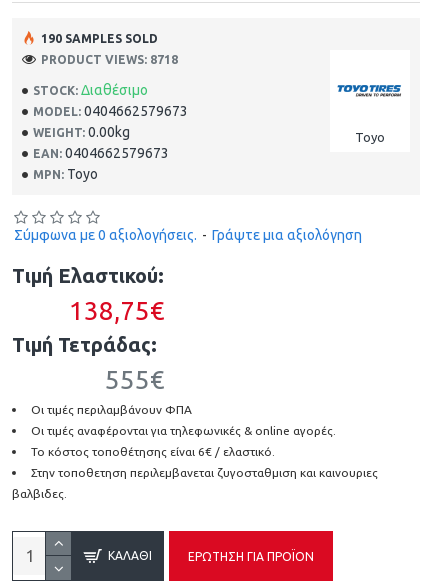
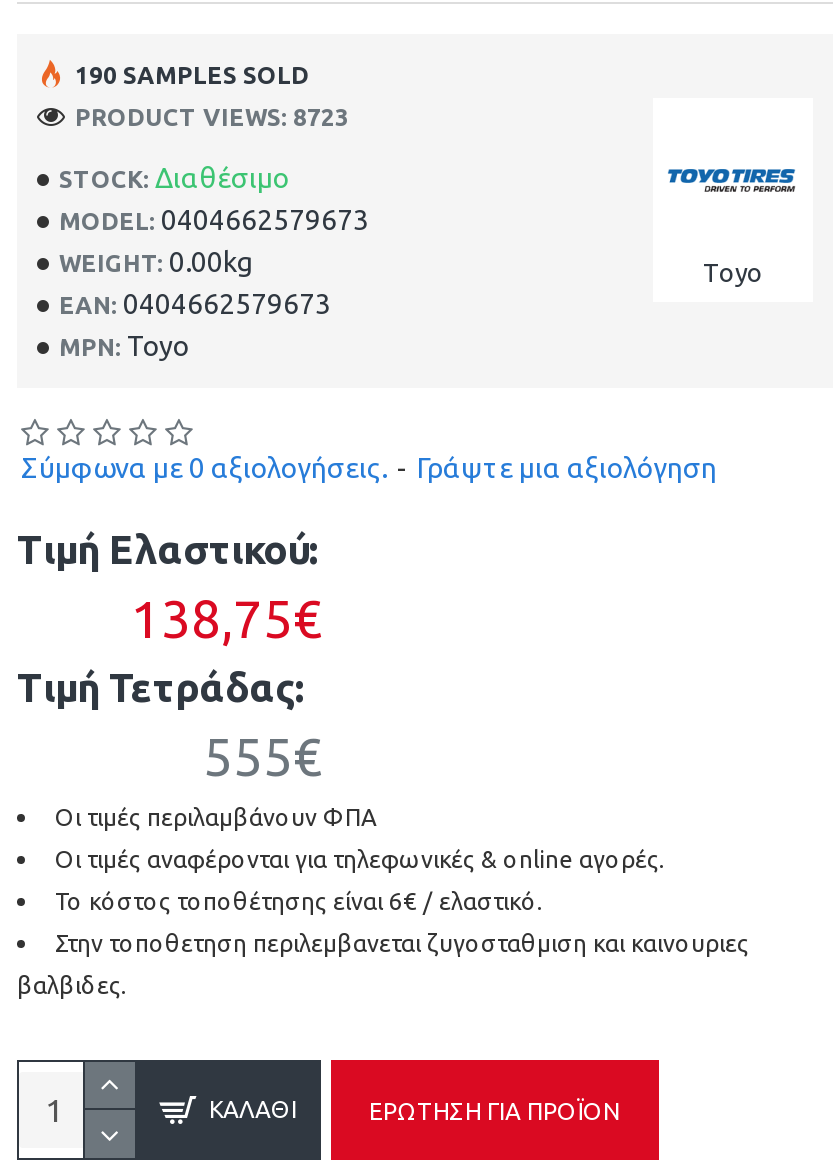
- PRODUCT VIEWS: 8718
+ PRODUCT VIEWS: 8723
